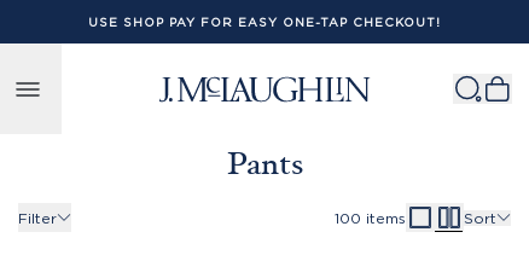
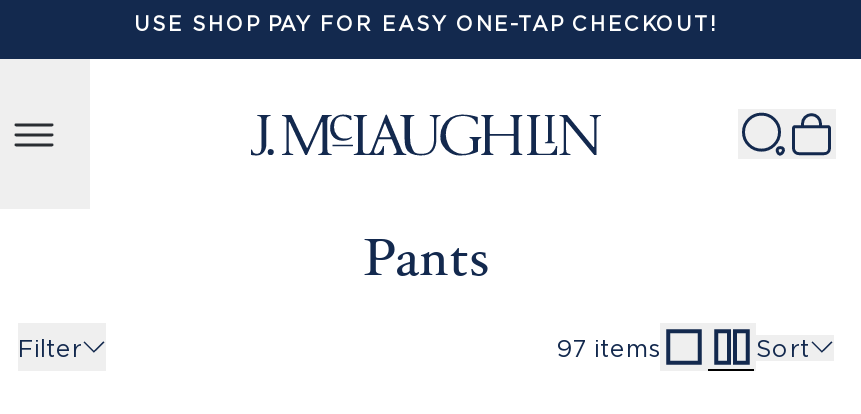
- 100 items
+ 97 items
